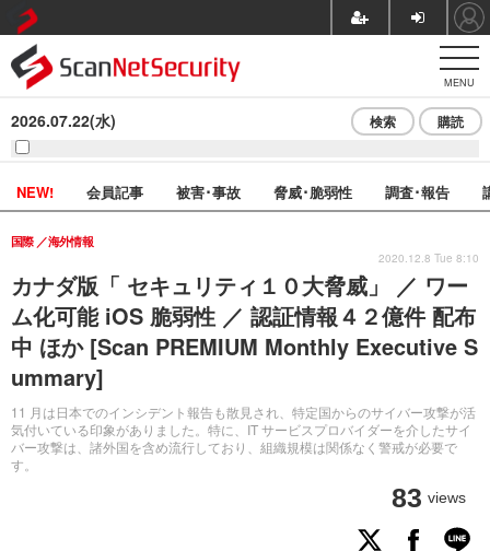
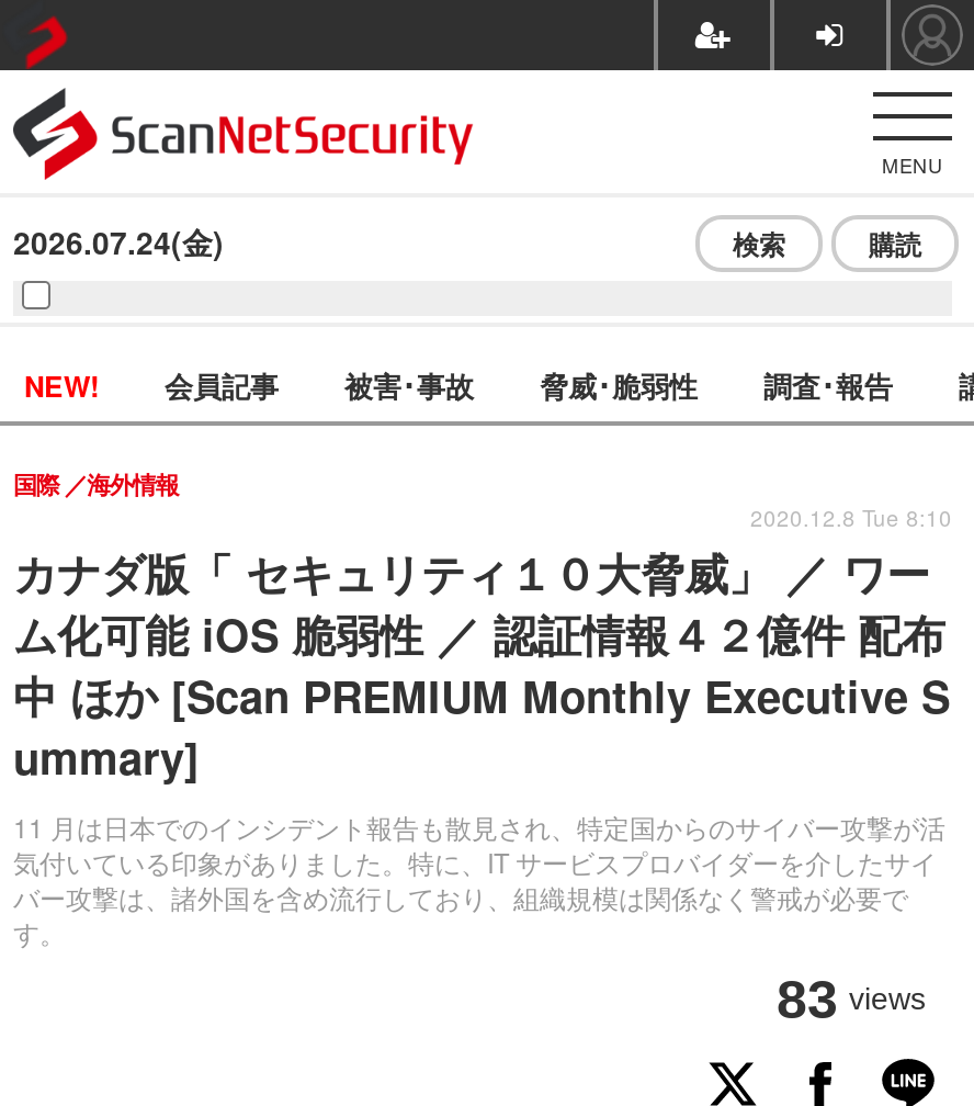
- 2026.07.22(水)
+ 2026.07.24(金)
